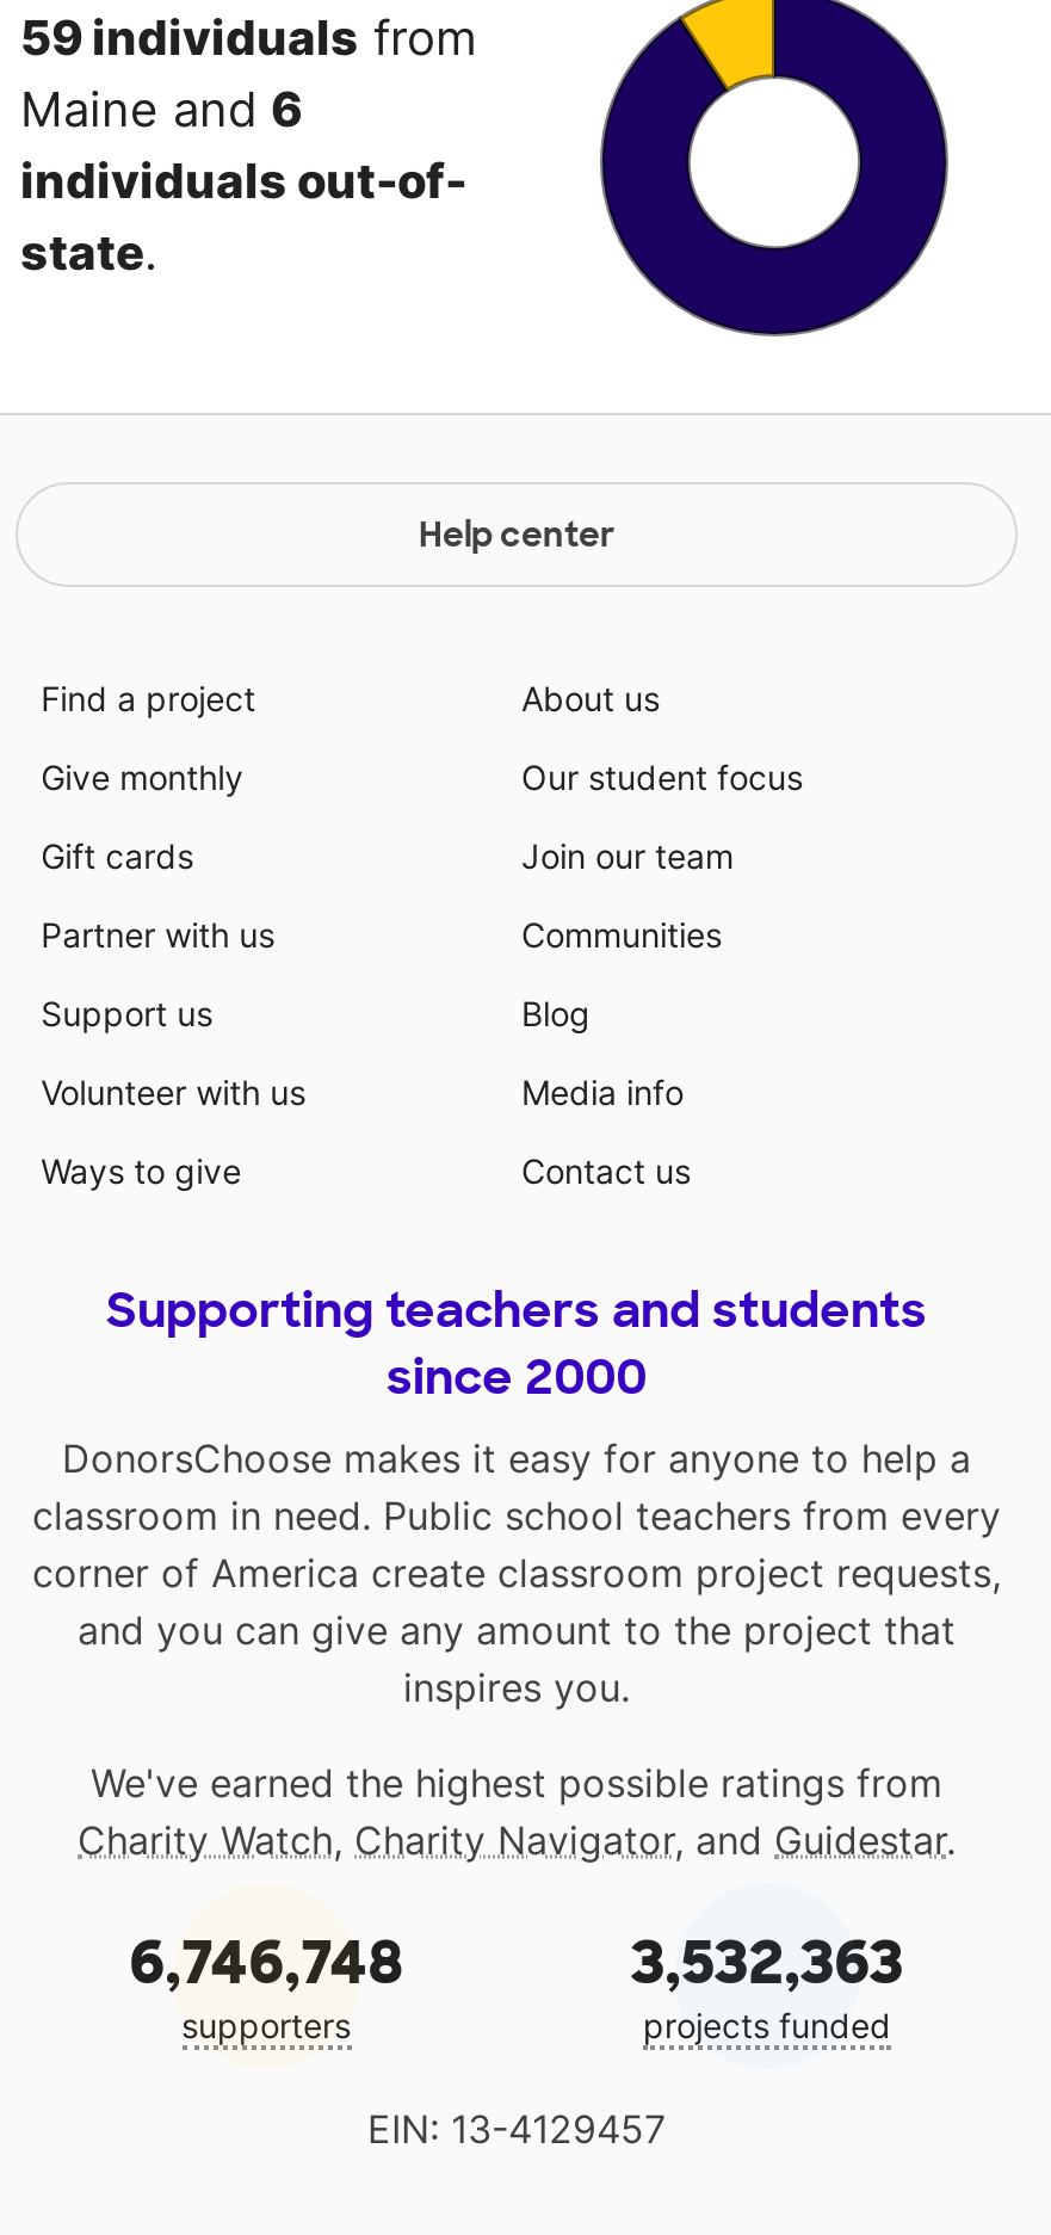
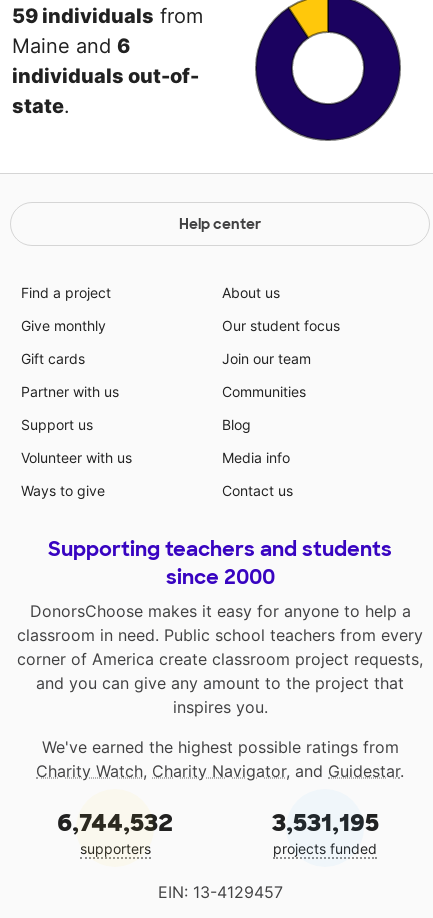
- 6,746,748
+ 6,744,532

- 3,532,363
+ 3,531,195
